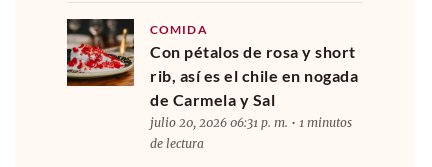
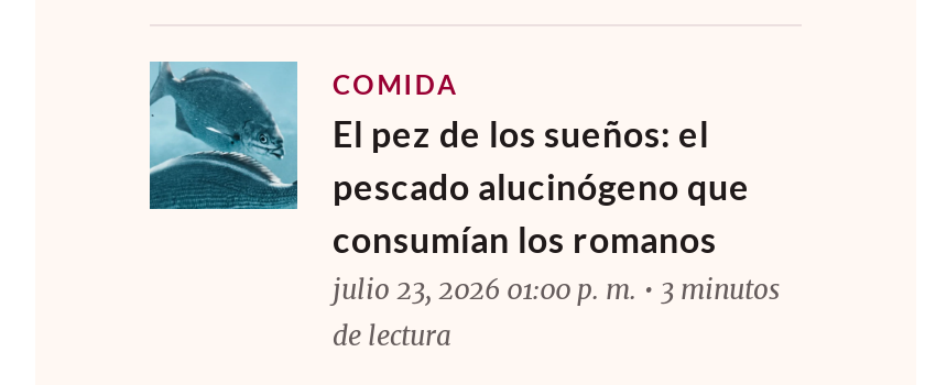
- [image]
- Con pétalos de rosa y short
- rib, así es el chile en nogada
- de Carmela y Sal
- julio 20, 2026 06:31 p. m. • 1 minutos
+ [image]
+ El pez de los sueños: el
+ pescado alucinógeno que
+ consumían los romanos
+ julio 23, 2026 01:00 p. m. • 3 minutos
